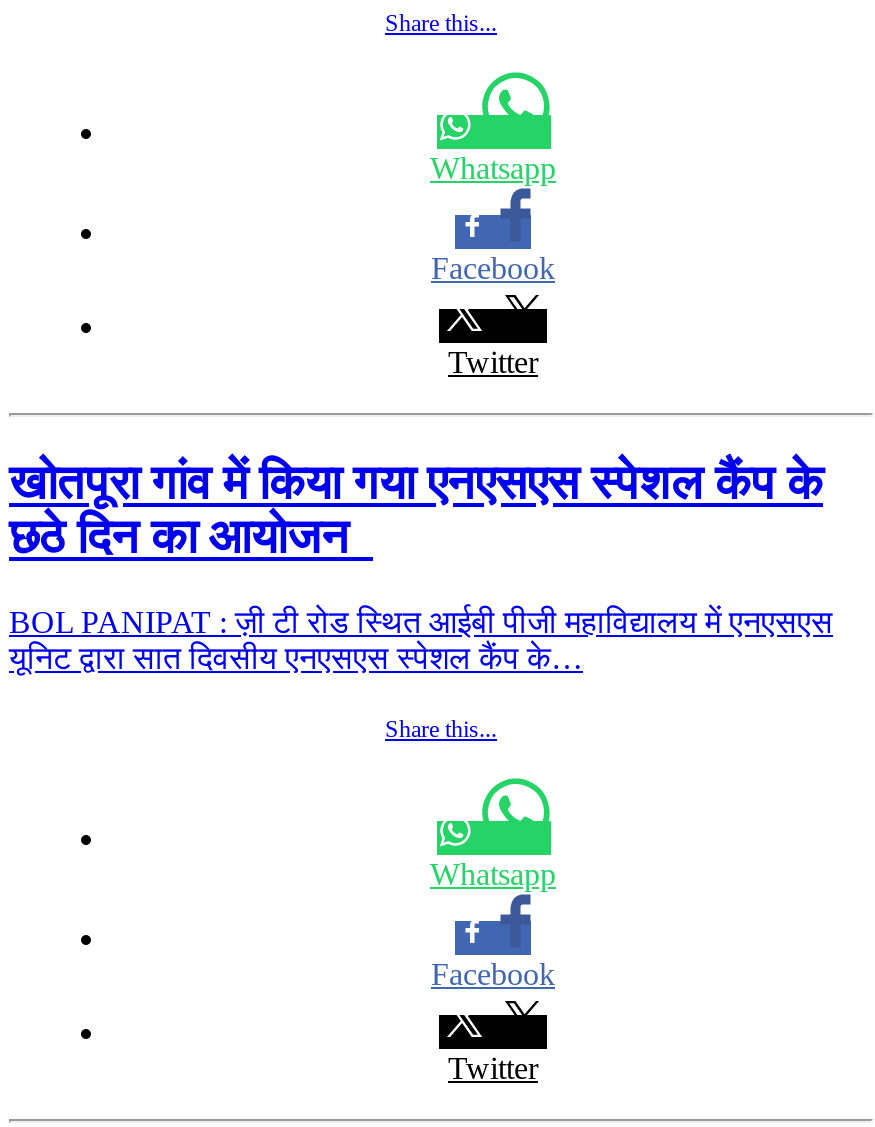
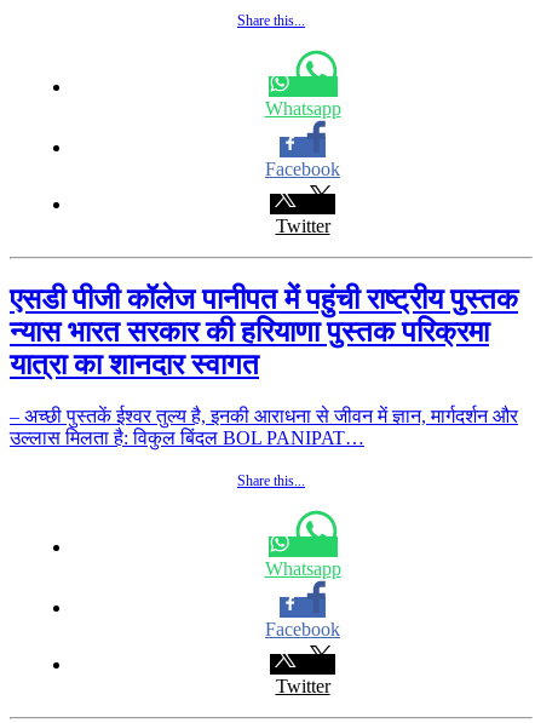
- खोतपूरा गांव में किया गया एनएसएस स्पेशल कैंप के
- छठे दिन का आयोजन
+ एसडी पीजी कॉलेज पानीपत में पहुंची राष्ट्रीय पुस्तक
+ न्यास भारत सरकार की हरियाणा पुस्तक परिक्रमा
+ यात्रा का शानदार स्वागत

- BOL PANIPAT : ज़ी टी रोड स्थित आईबी पीजी महाविद्यालय में एनएसएस
- यूनिट द्वारा सात दिवसीय एनएसएस स्पेशल कैंप के…
+ – अच्छी पुस्तकें ईश्वर तुल्य है, इनकी आराधना से जीवन में ज्ञान, मार्गदर्शन और
+ उल्लास मिलता है: विकुल बिंदल BOL PANIPAT…
